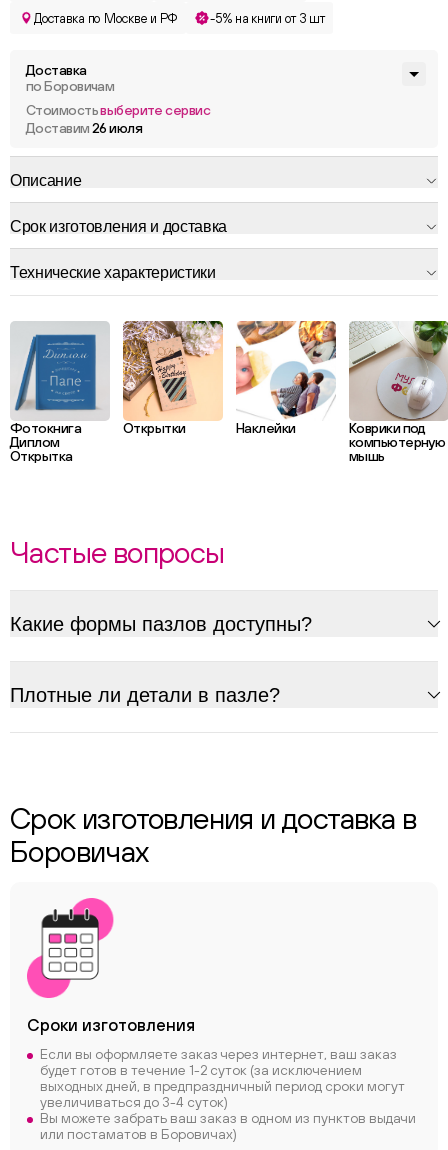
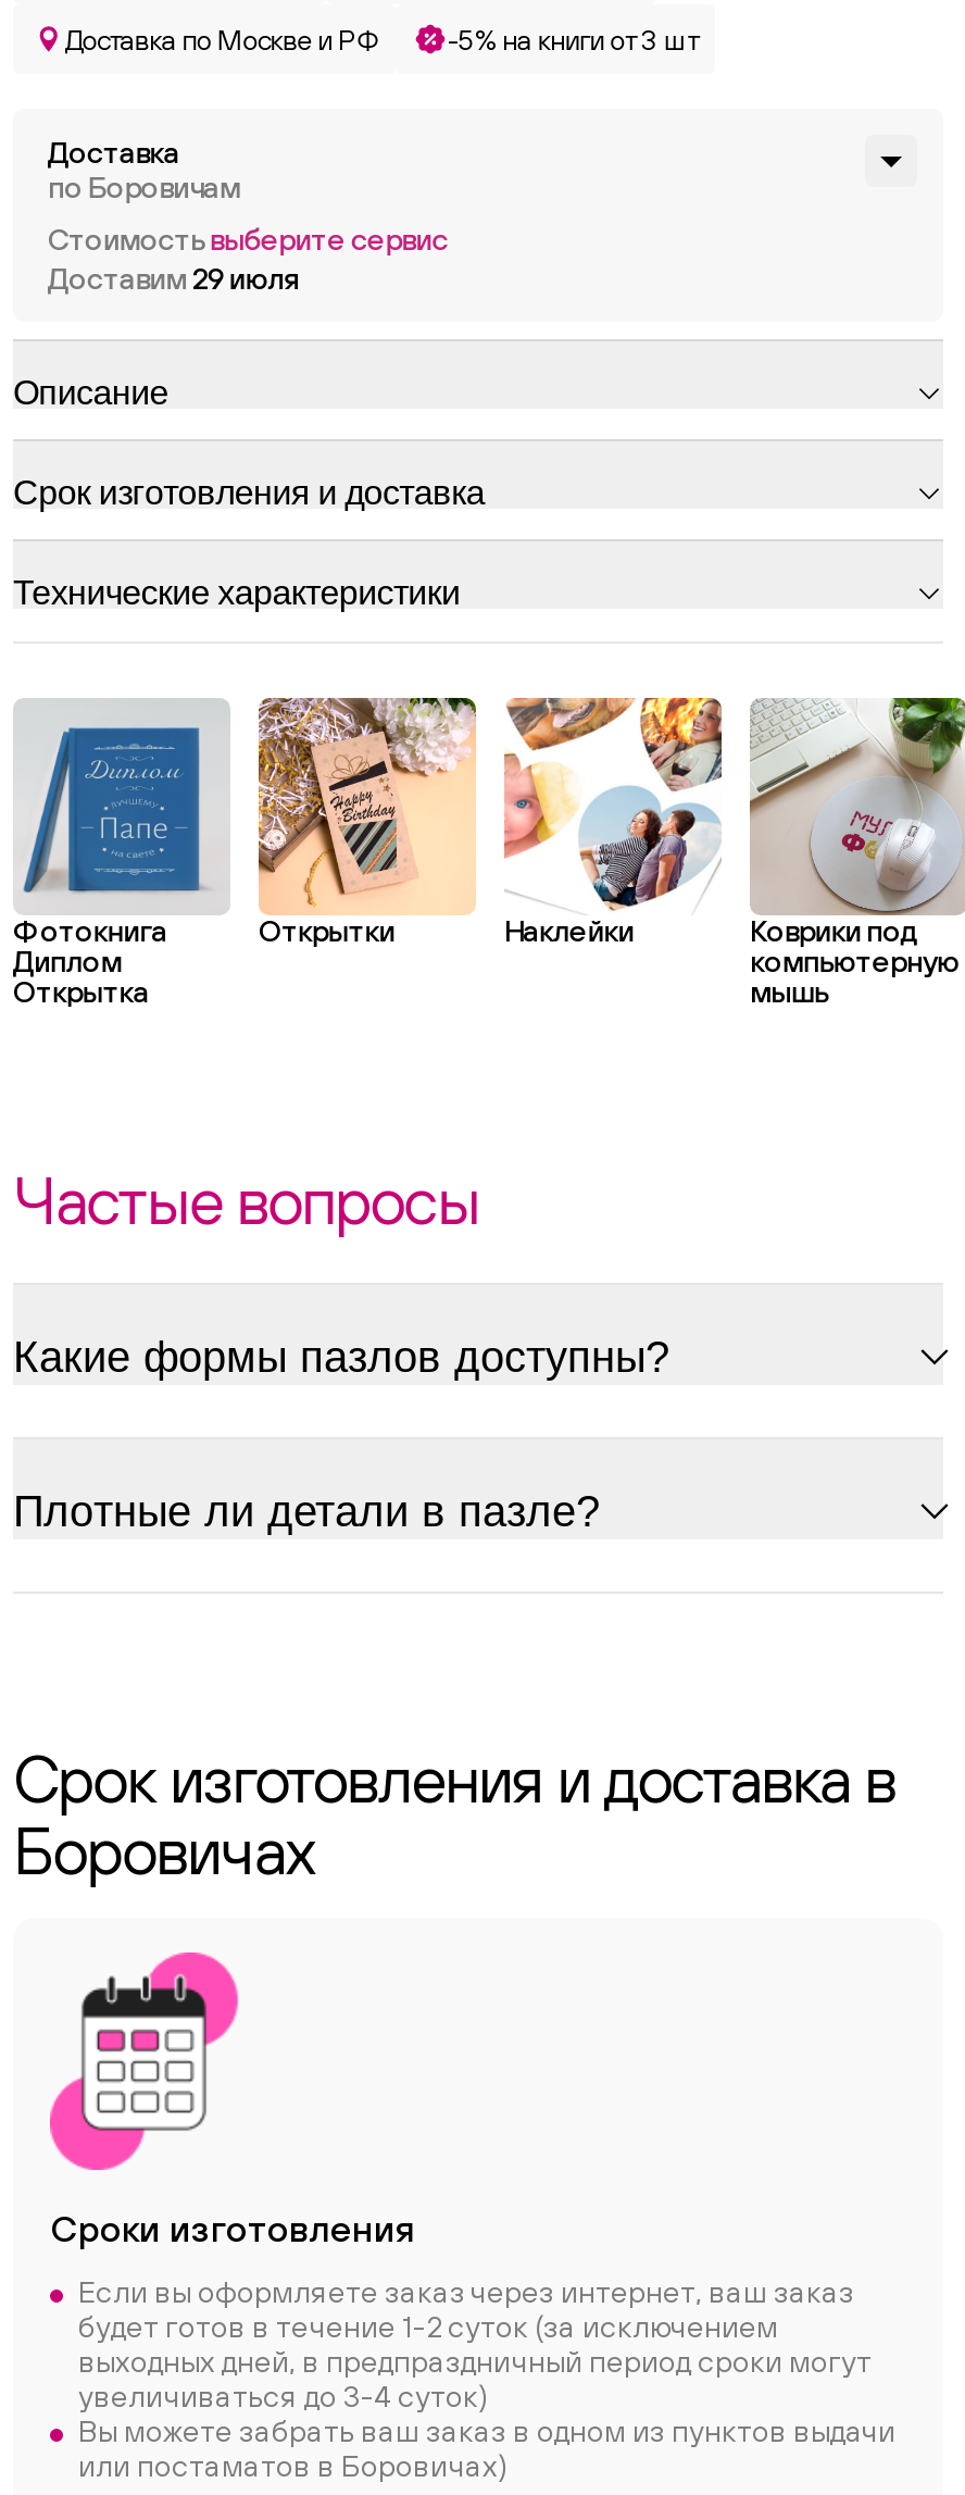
- Доставим 26 июля
+ Доставим 29 июля
